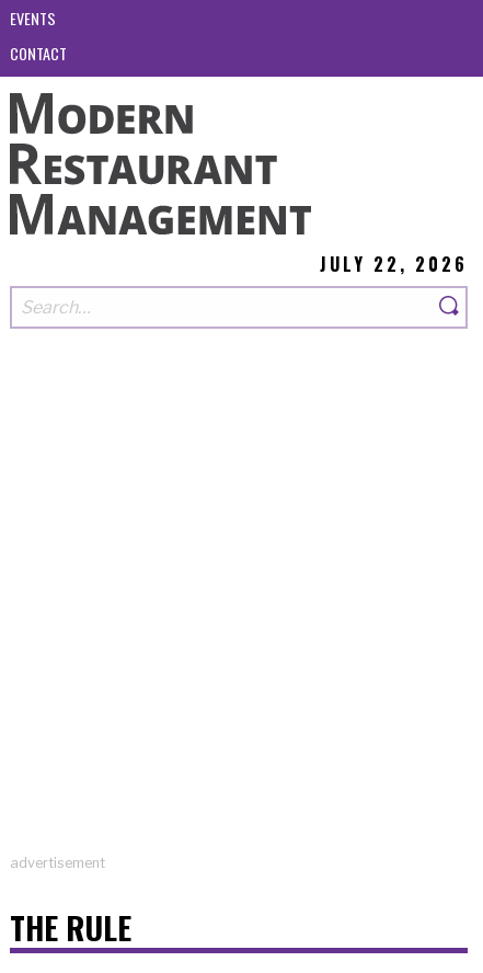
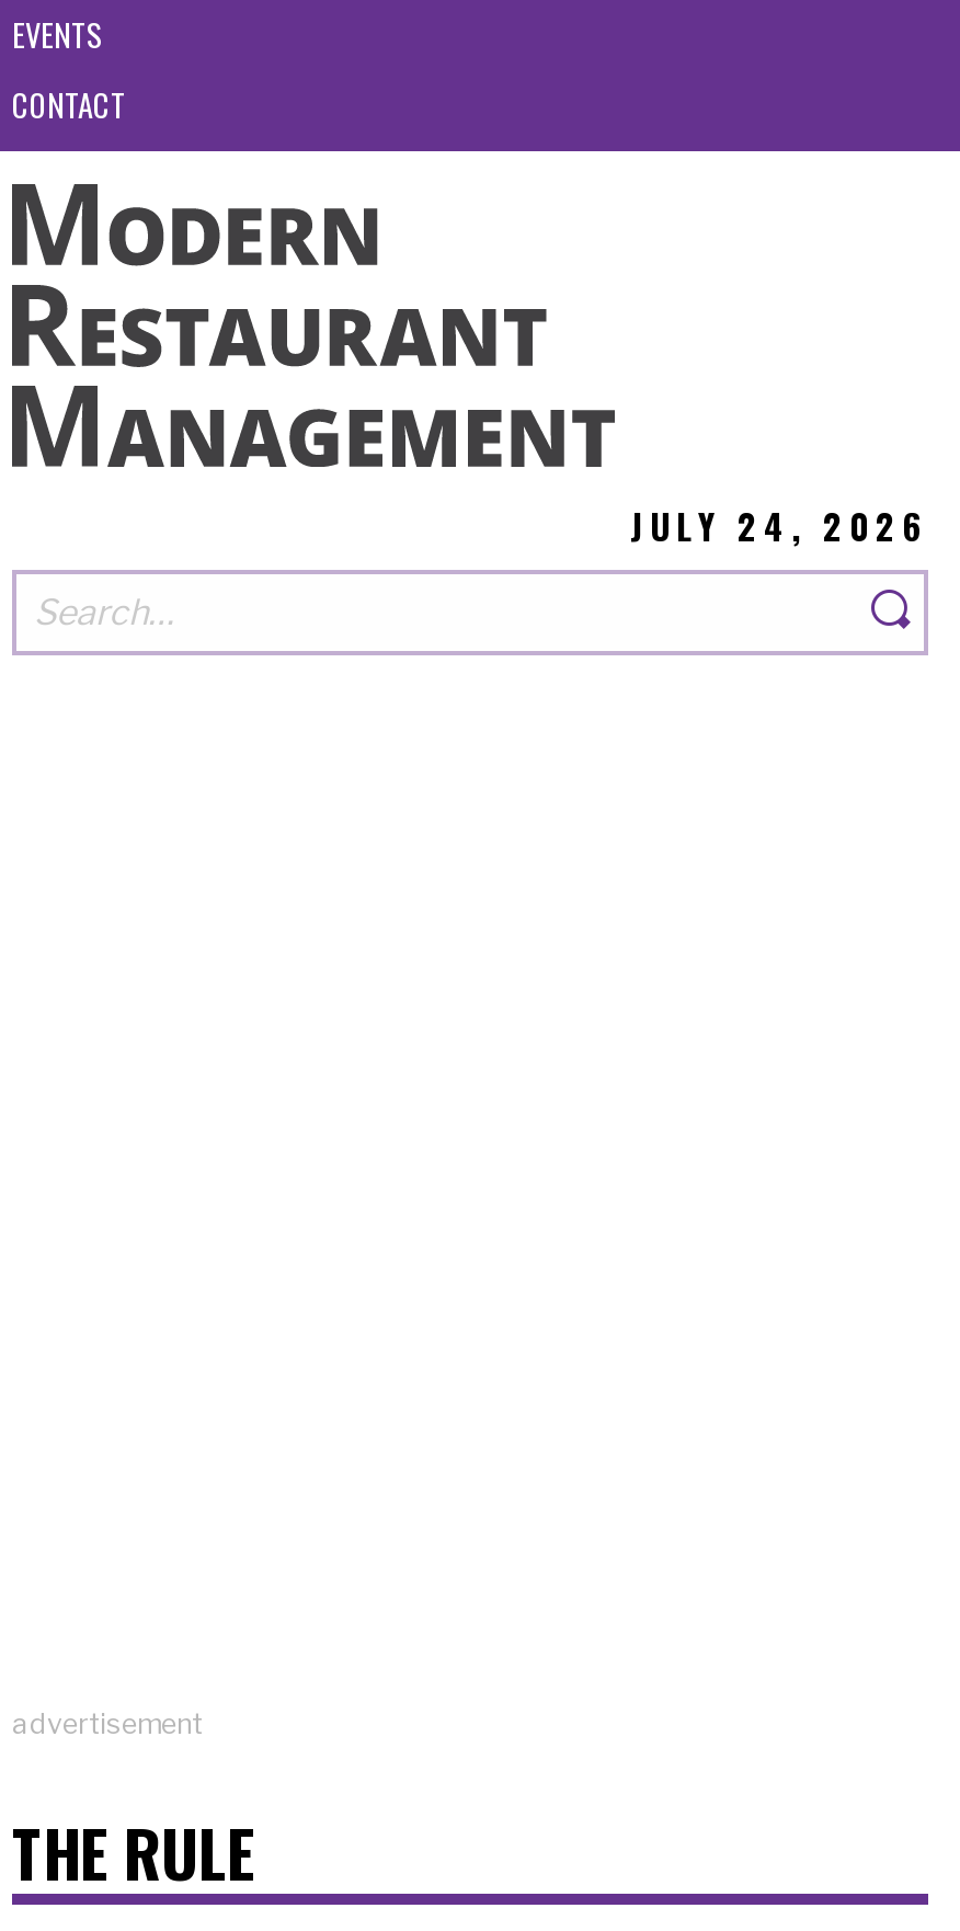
- JULY 22, 2026
+ JULY 24, 2026
